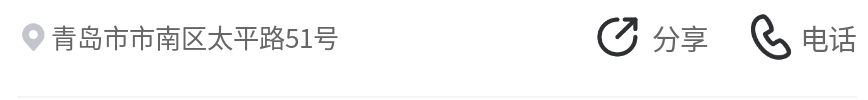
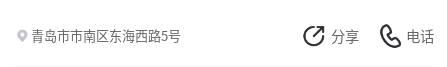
- 青岛市市南区太平路51号
+ 青岛市市南区东海西路5号
